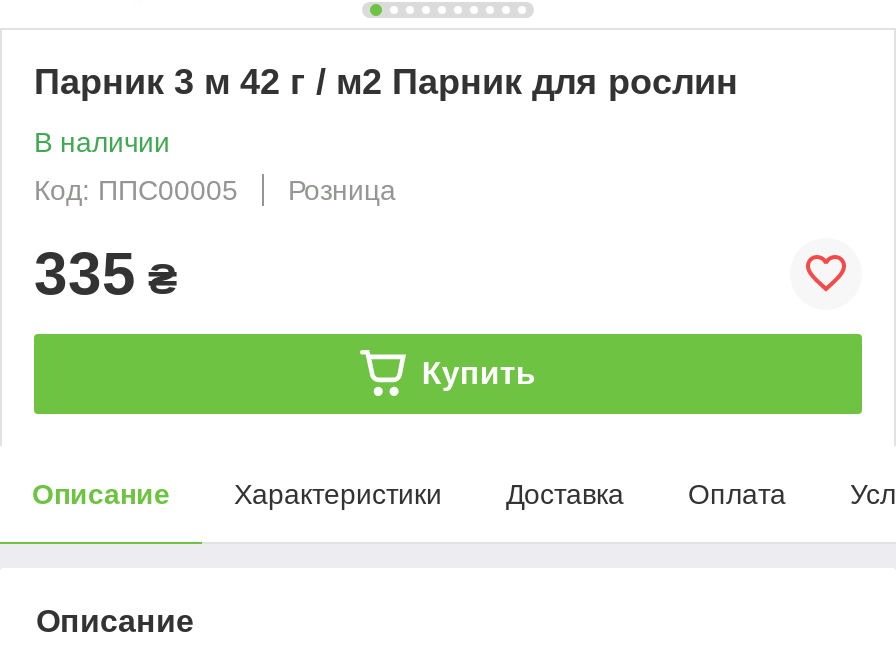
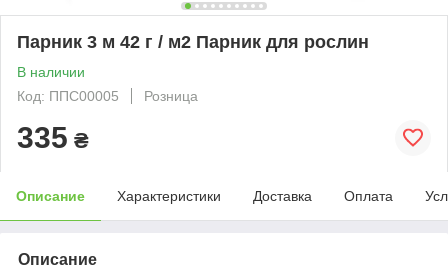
- Купить
